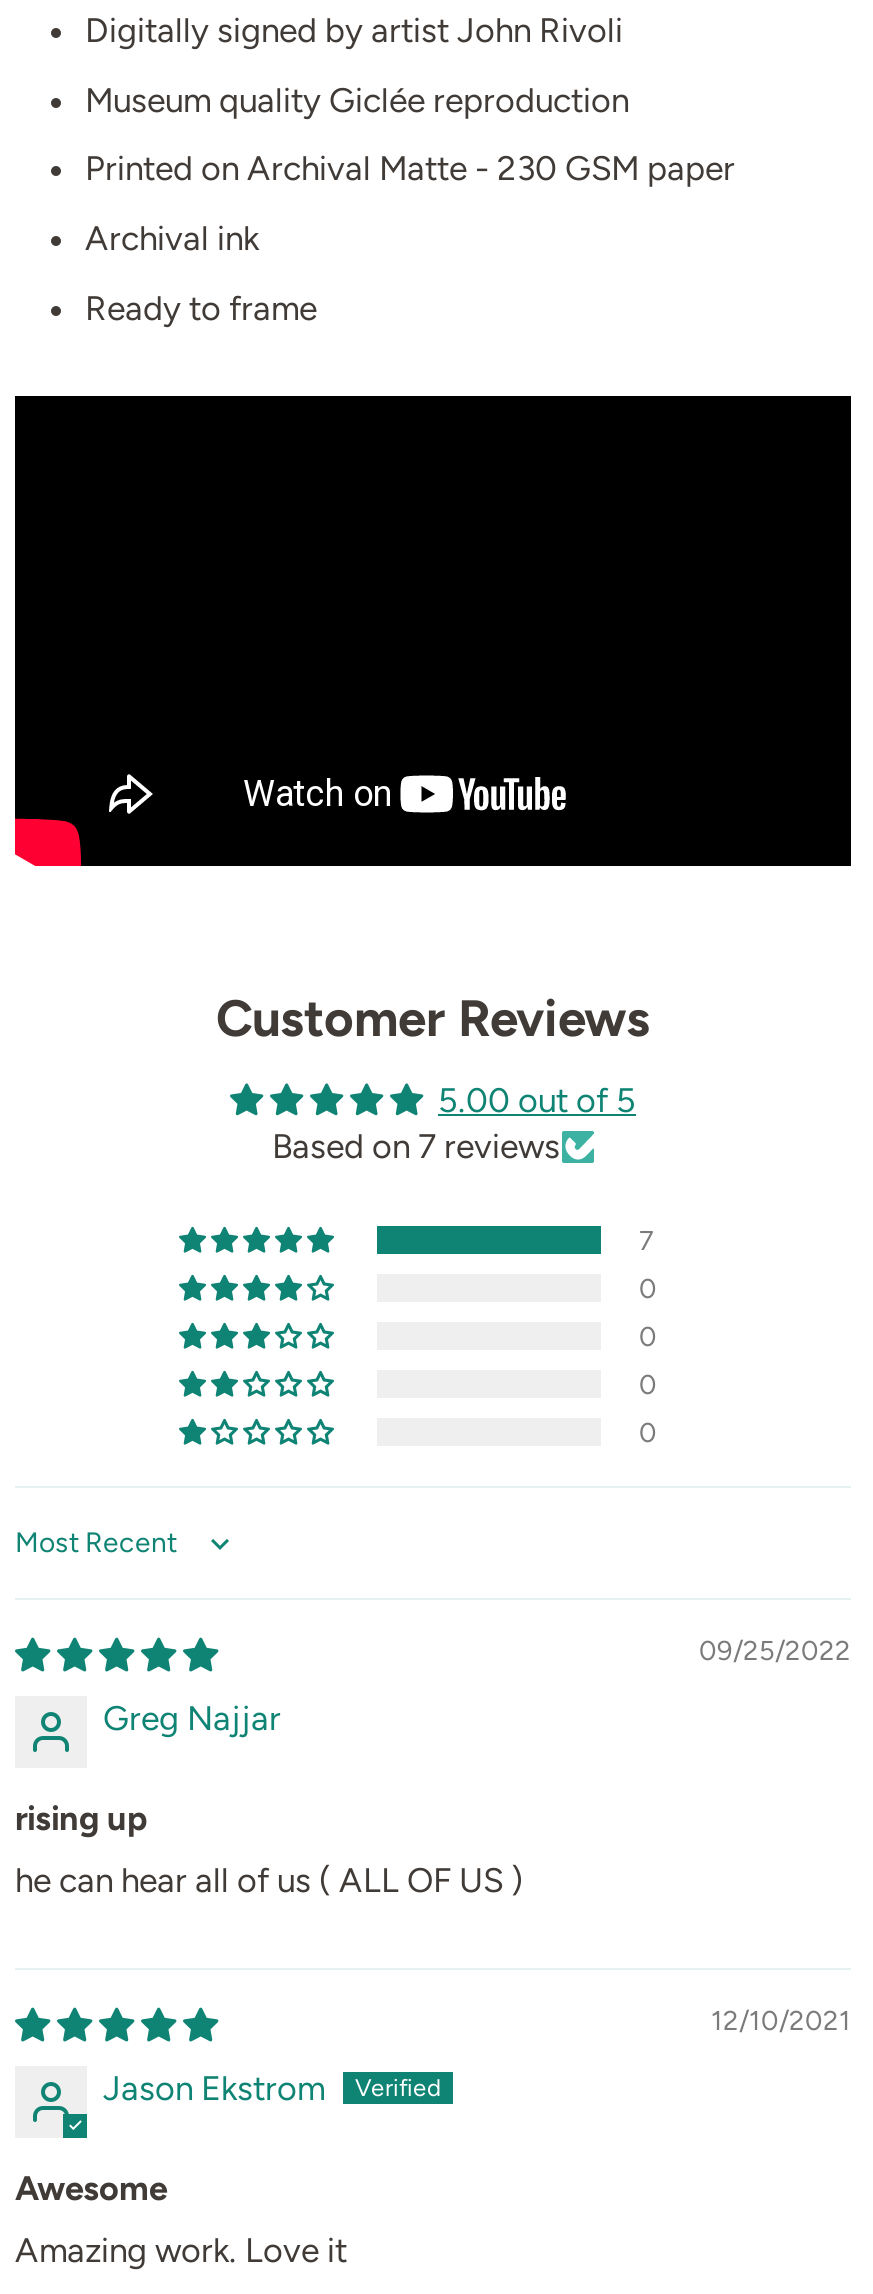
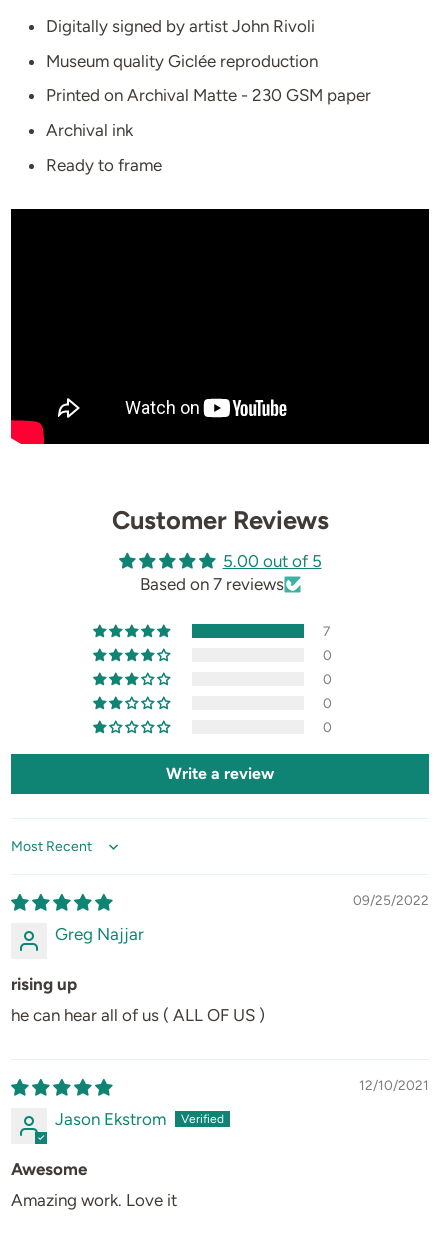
+ Write a review
